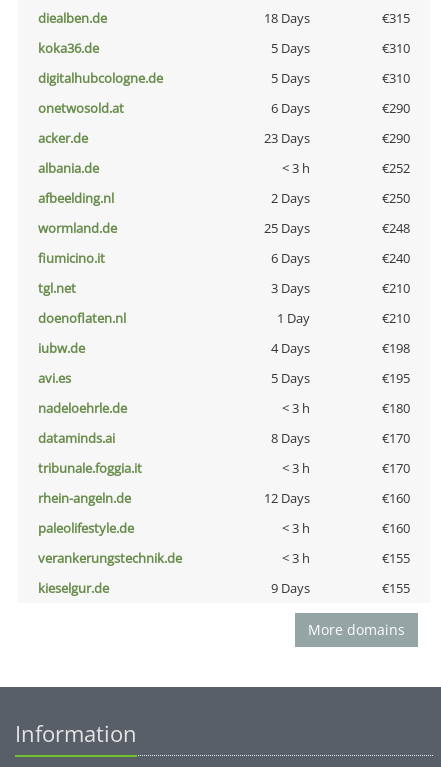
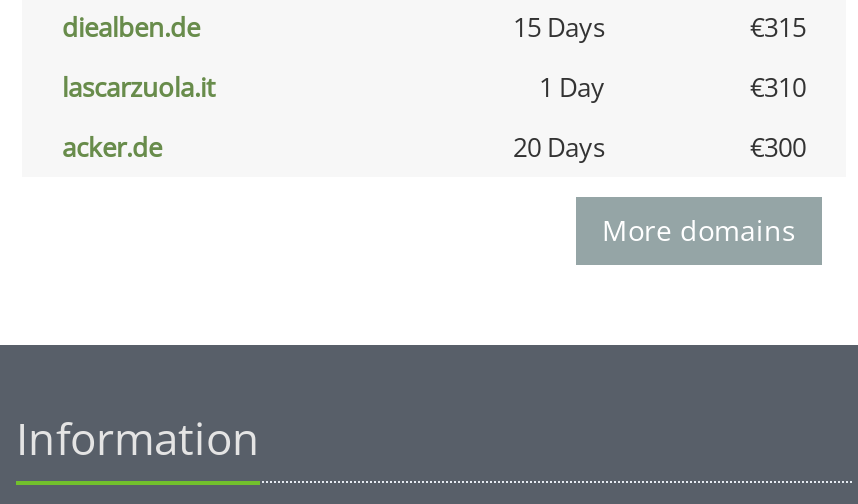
- 18 Days
+ 15 Days

- koka36.de
- 5 Days
+ lascarzuola.it
+ 1 Day

- digitalhubcologne.de
- 5 Days
- €310
- onetwosold.at
- 6 Days
- €290

- 23 Days
- €290
- albania.de
- < 3 h
- €252
- afbeelding.nl
- 2 Days
- €250
- wormland.de
- 25 Days
- €248
- fiumicino.it
- 6 Days
- €240
- tgl.net
- 3 Days
- €210
- doenoflaten.nl
- 1 Day
- €210
- iubw.de
- 4 Days
- €198
- avi.es
- 5 Days
- €195
- nadeloehrle.de
- < 3 h
- €180
- dataminds.ai
- 8 Days
- €170
- tribunale.foggia.it
- < 3 h
- €170
- rhein-angeln.de
- 12 Days
- €160
- paleolifestyle.de
- < 3 h
- €160
- verankerungstechnik.de
- < 3 h
- €155
- kieselgur.de
- 9 Days
- €155
+ 20 Days
+ €300
